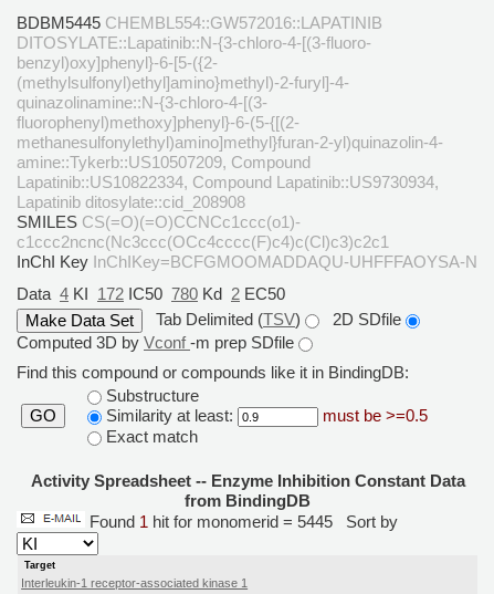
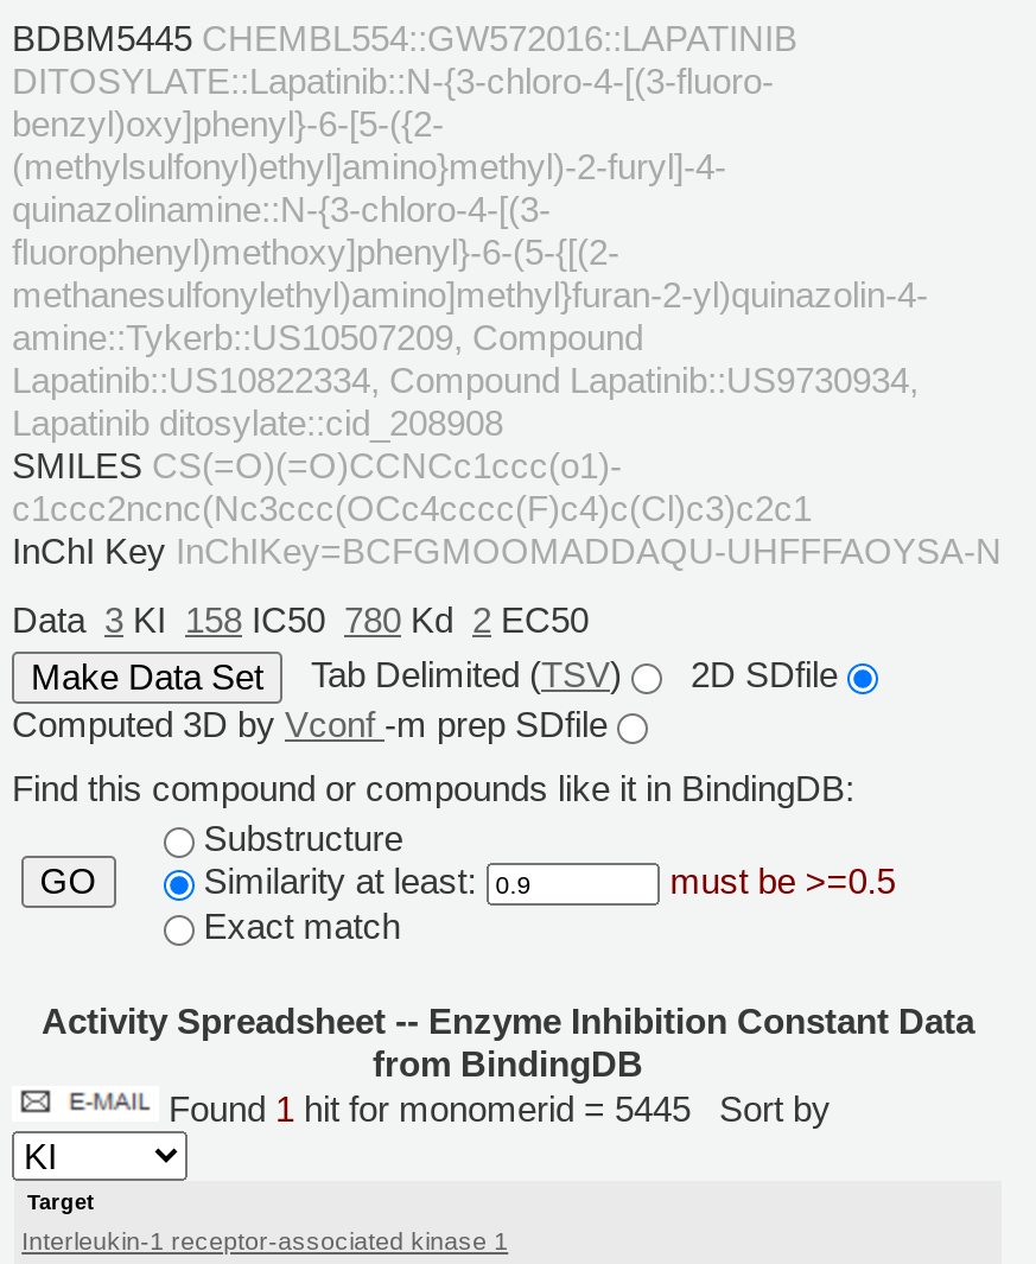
- Data 4 KI 172 IC50 780 Kd 2 EC50
+ Data 3 KI 158 IC50 780 Kd 2 EC50
